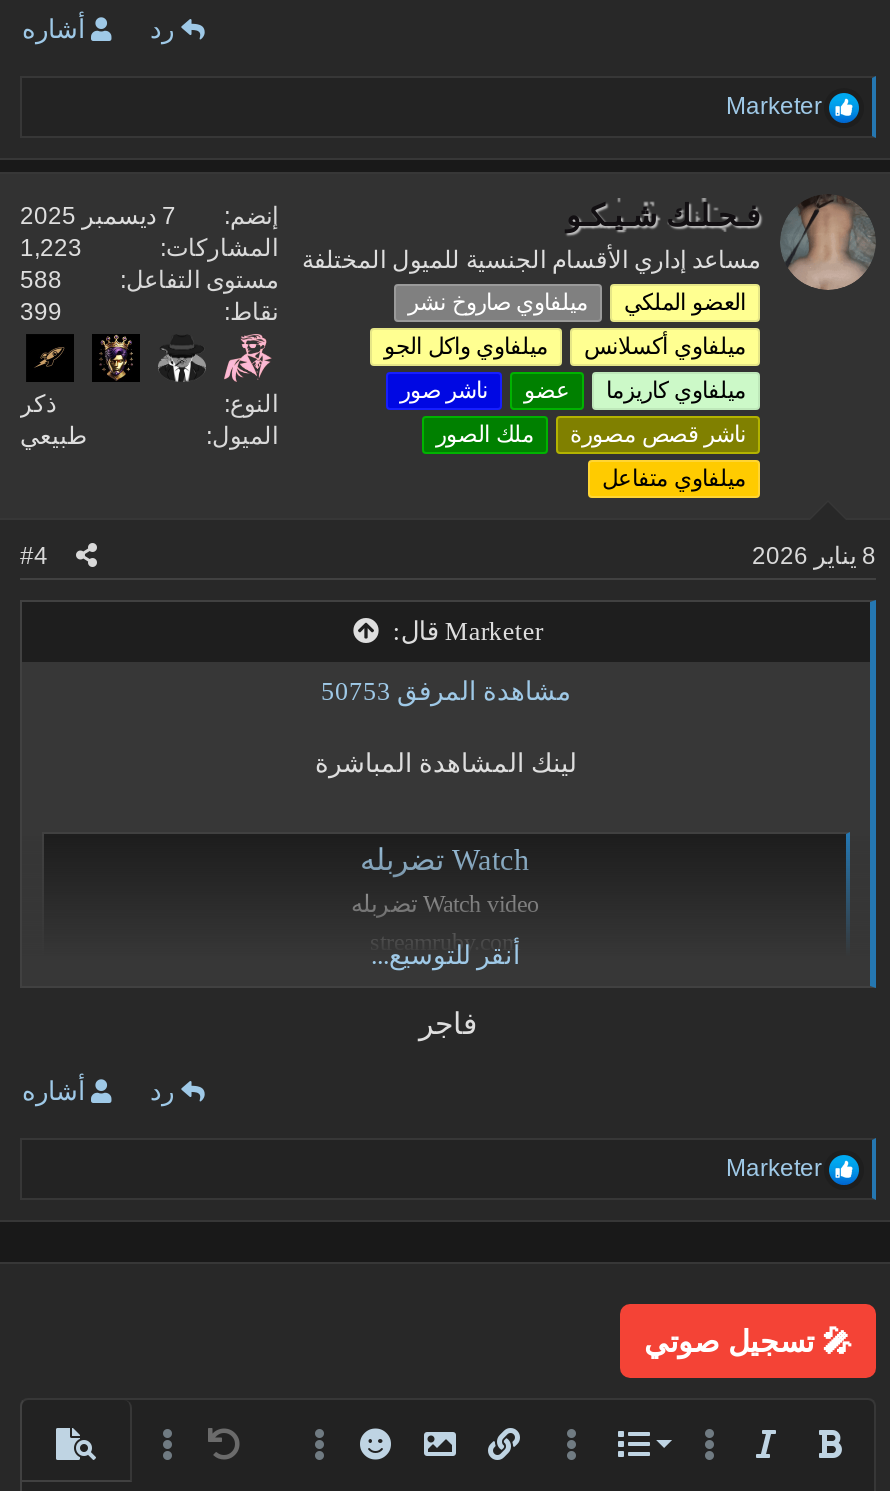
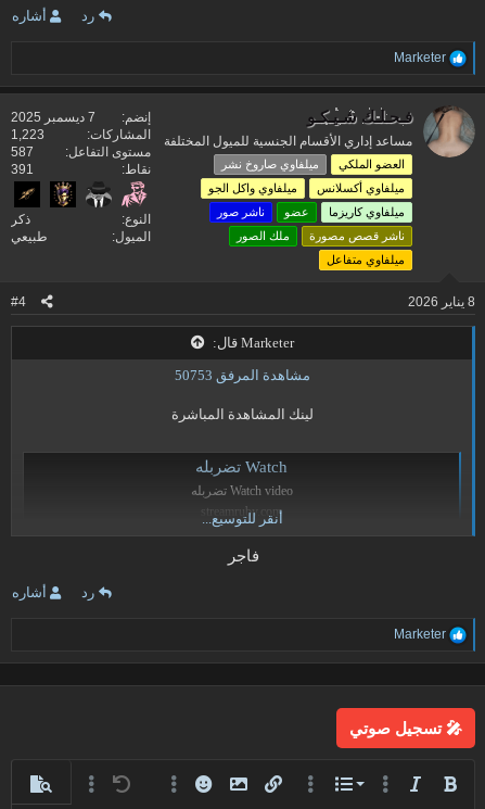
- 588
+ 587

- 399
+ 391
